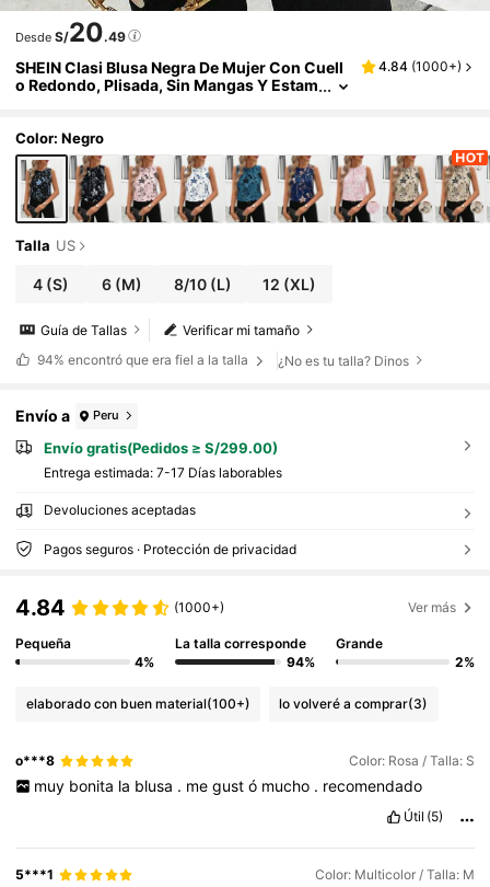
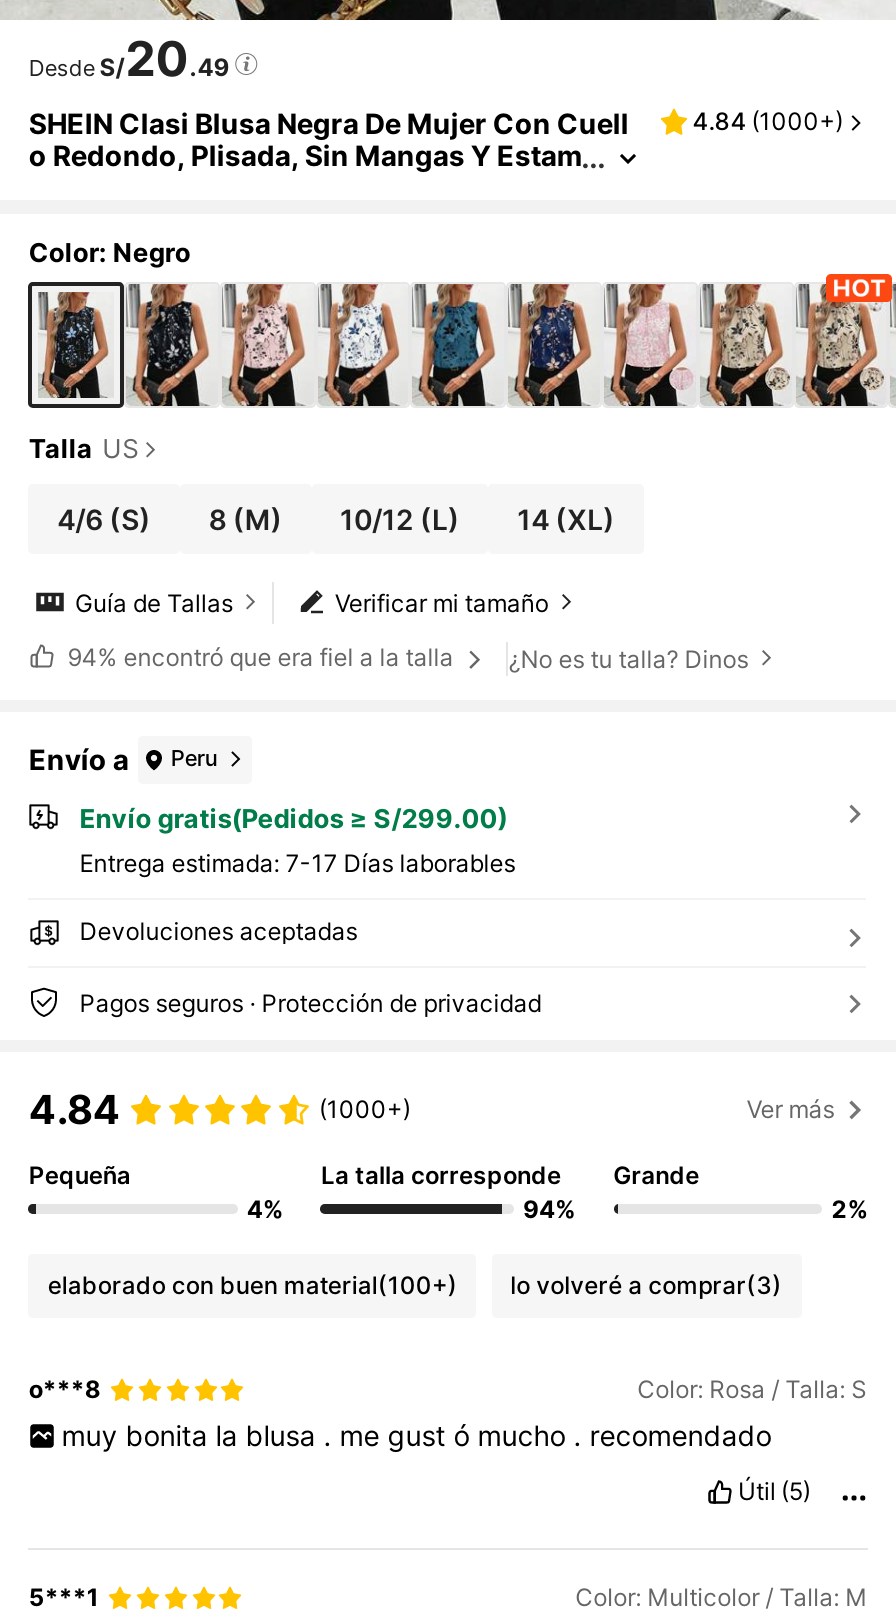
- 4 (S)
+ 4/6 (S)

- 6 (M)
+ 8 (M)

- 8/10 (L)
+ 10/12 (L)

- 12 (XL)
+ 14 (XL)
